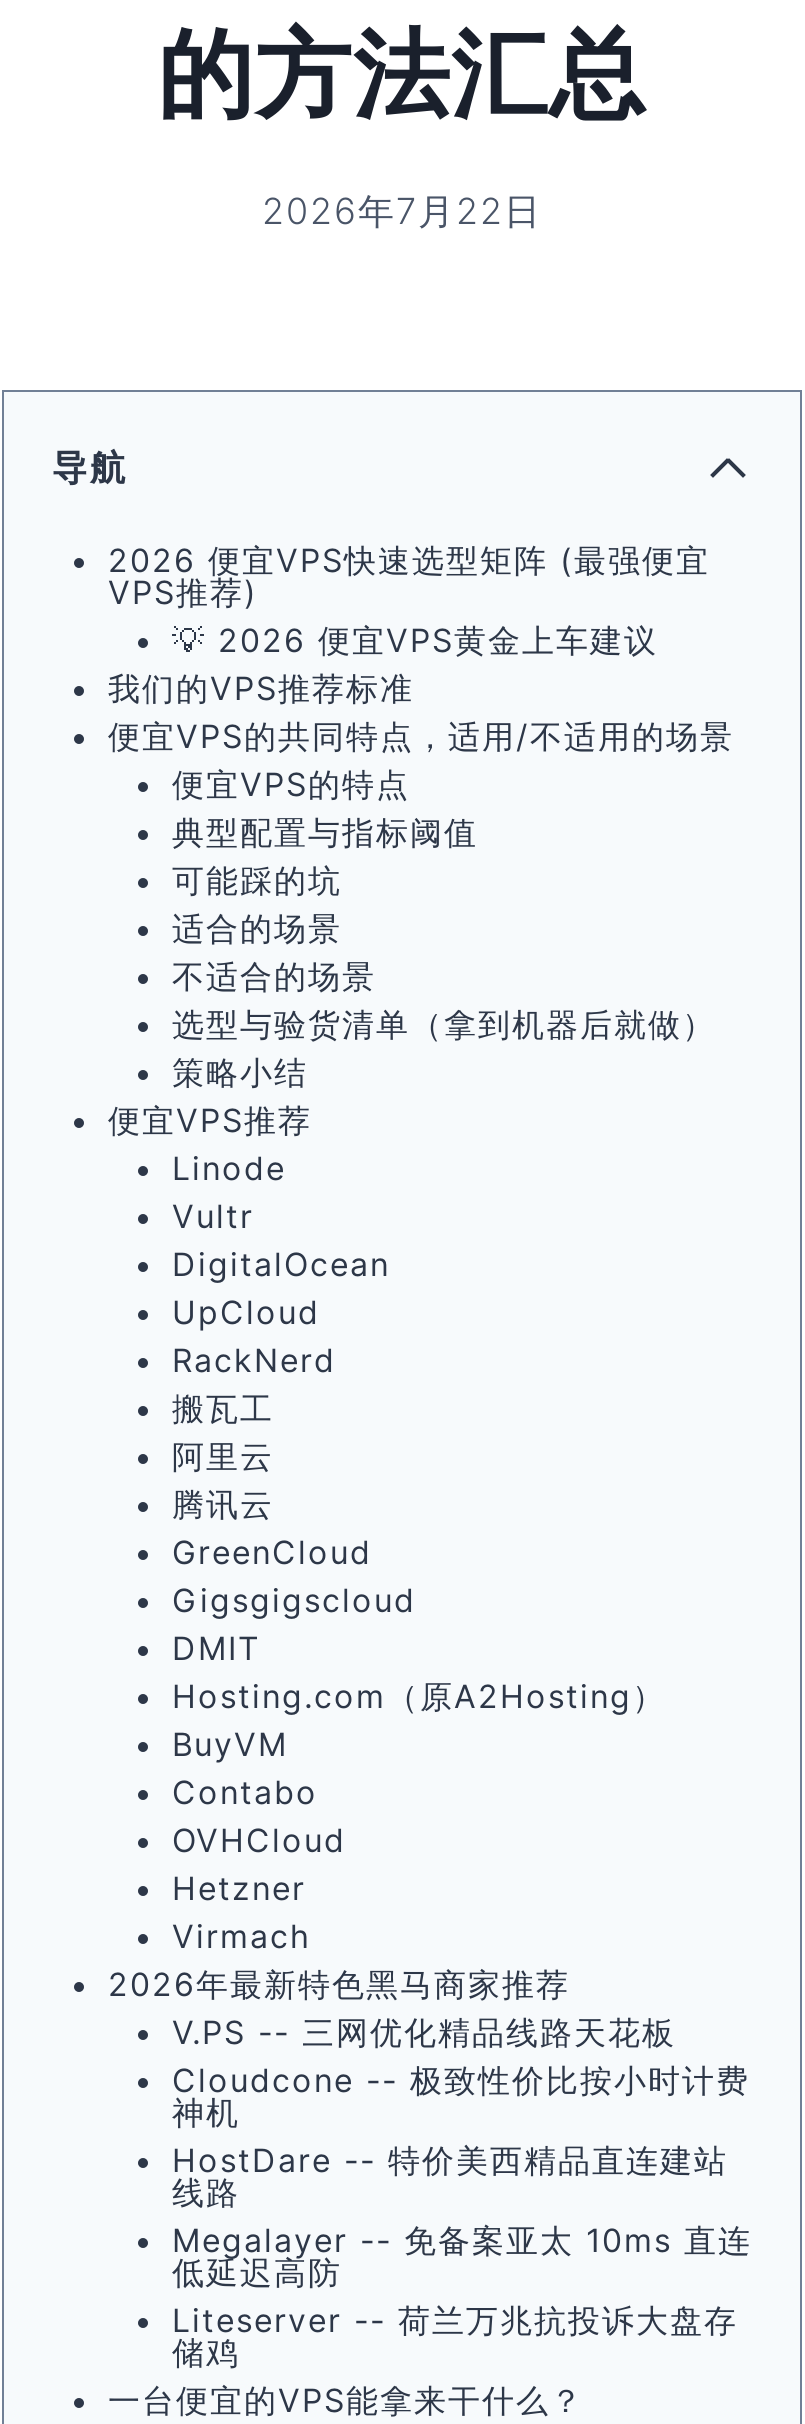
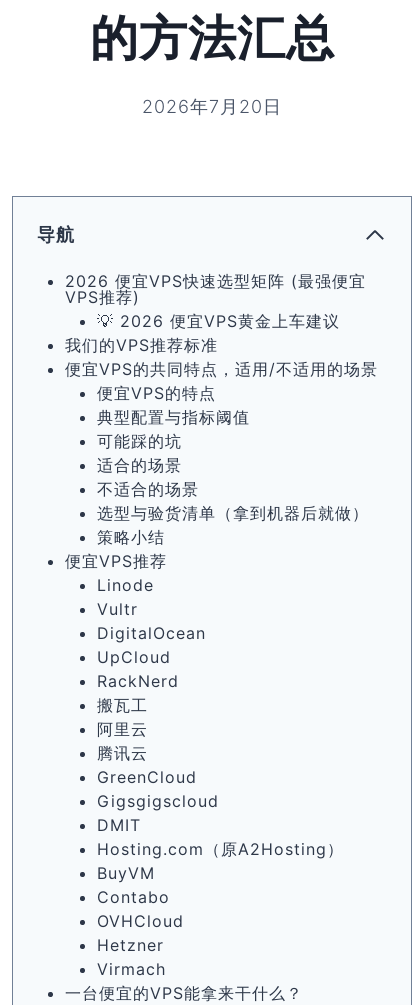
- 2026年7月22日
+ 2026年7月20日

- 2026年最新特色黑马商家推荐
- V.PS -- 三网优化精品线路天花板
- Cloudcone -- 极致性价比按小时计费
- 神机
- HostDare -- 特价美西精品直连建站
- 线路
- Megalayer -- 免备案亚太 10ms 直连
- 低延迟高防
- Liteserver -- 荷兰万兆抗投诉大盘存
- 储鸡
